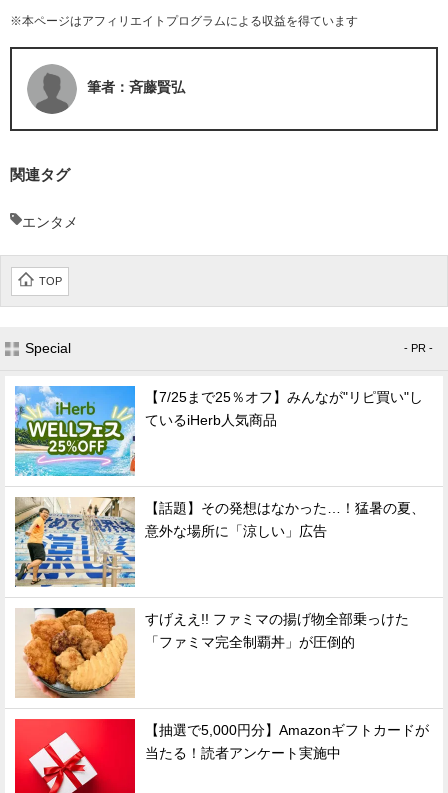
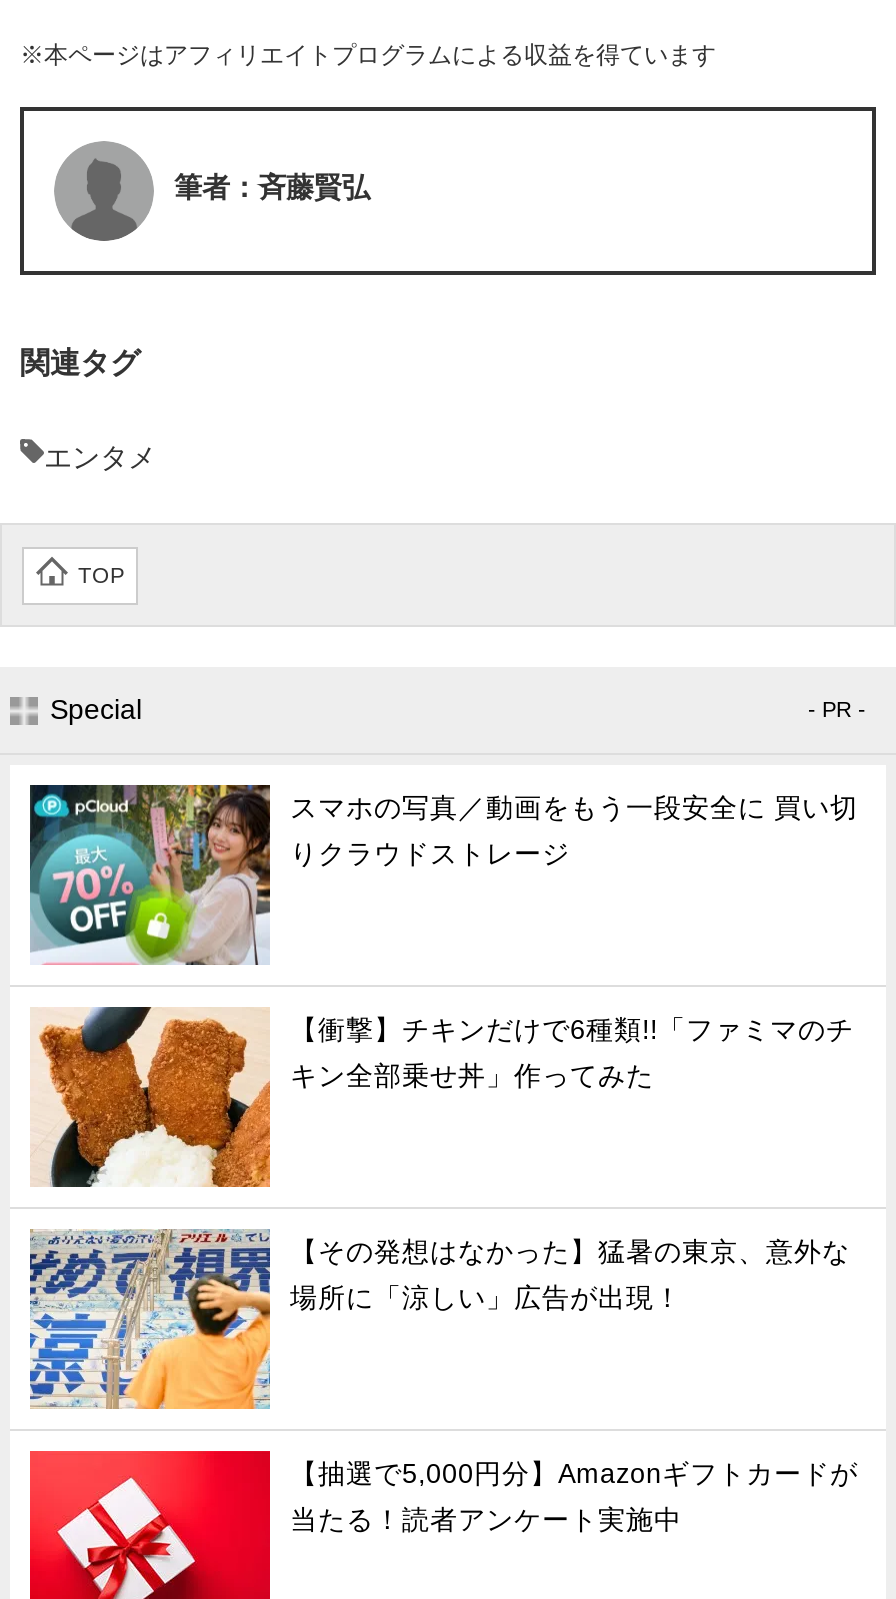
- [image]
- 【7/25まで25％オフ】みんなが"リピ買い"し
+ [image]
+ スマホの写真／動画をもう一段安全に 買い切

- ているiHerb人気商品
+ りクラウドストレージ

- [image]
- 【話題】その発想はなかった…！猛暑の夏、
+ [image]
+ 【衝撃】チキンだけで6種類!!「ファミマのチ

- 意外な場所に「涼しい」広告
+ キン全部乗せ丼」作ってみた

- [image]
- すげええ!! ファミマの揚げ物全部乗っけた
+ [image]
+ 【その発想はなかった】猛暑の東京、意外な

- 「ファミマ完全制覇丼」が圧倒的
+ 場所に「涼しい」広告が出現！
